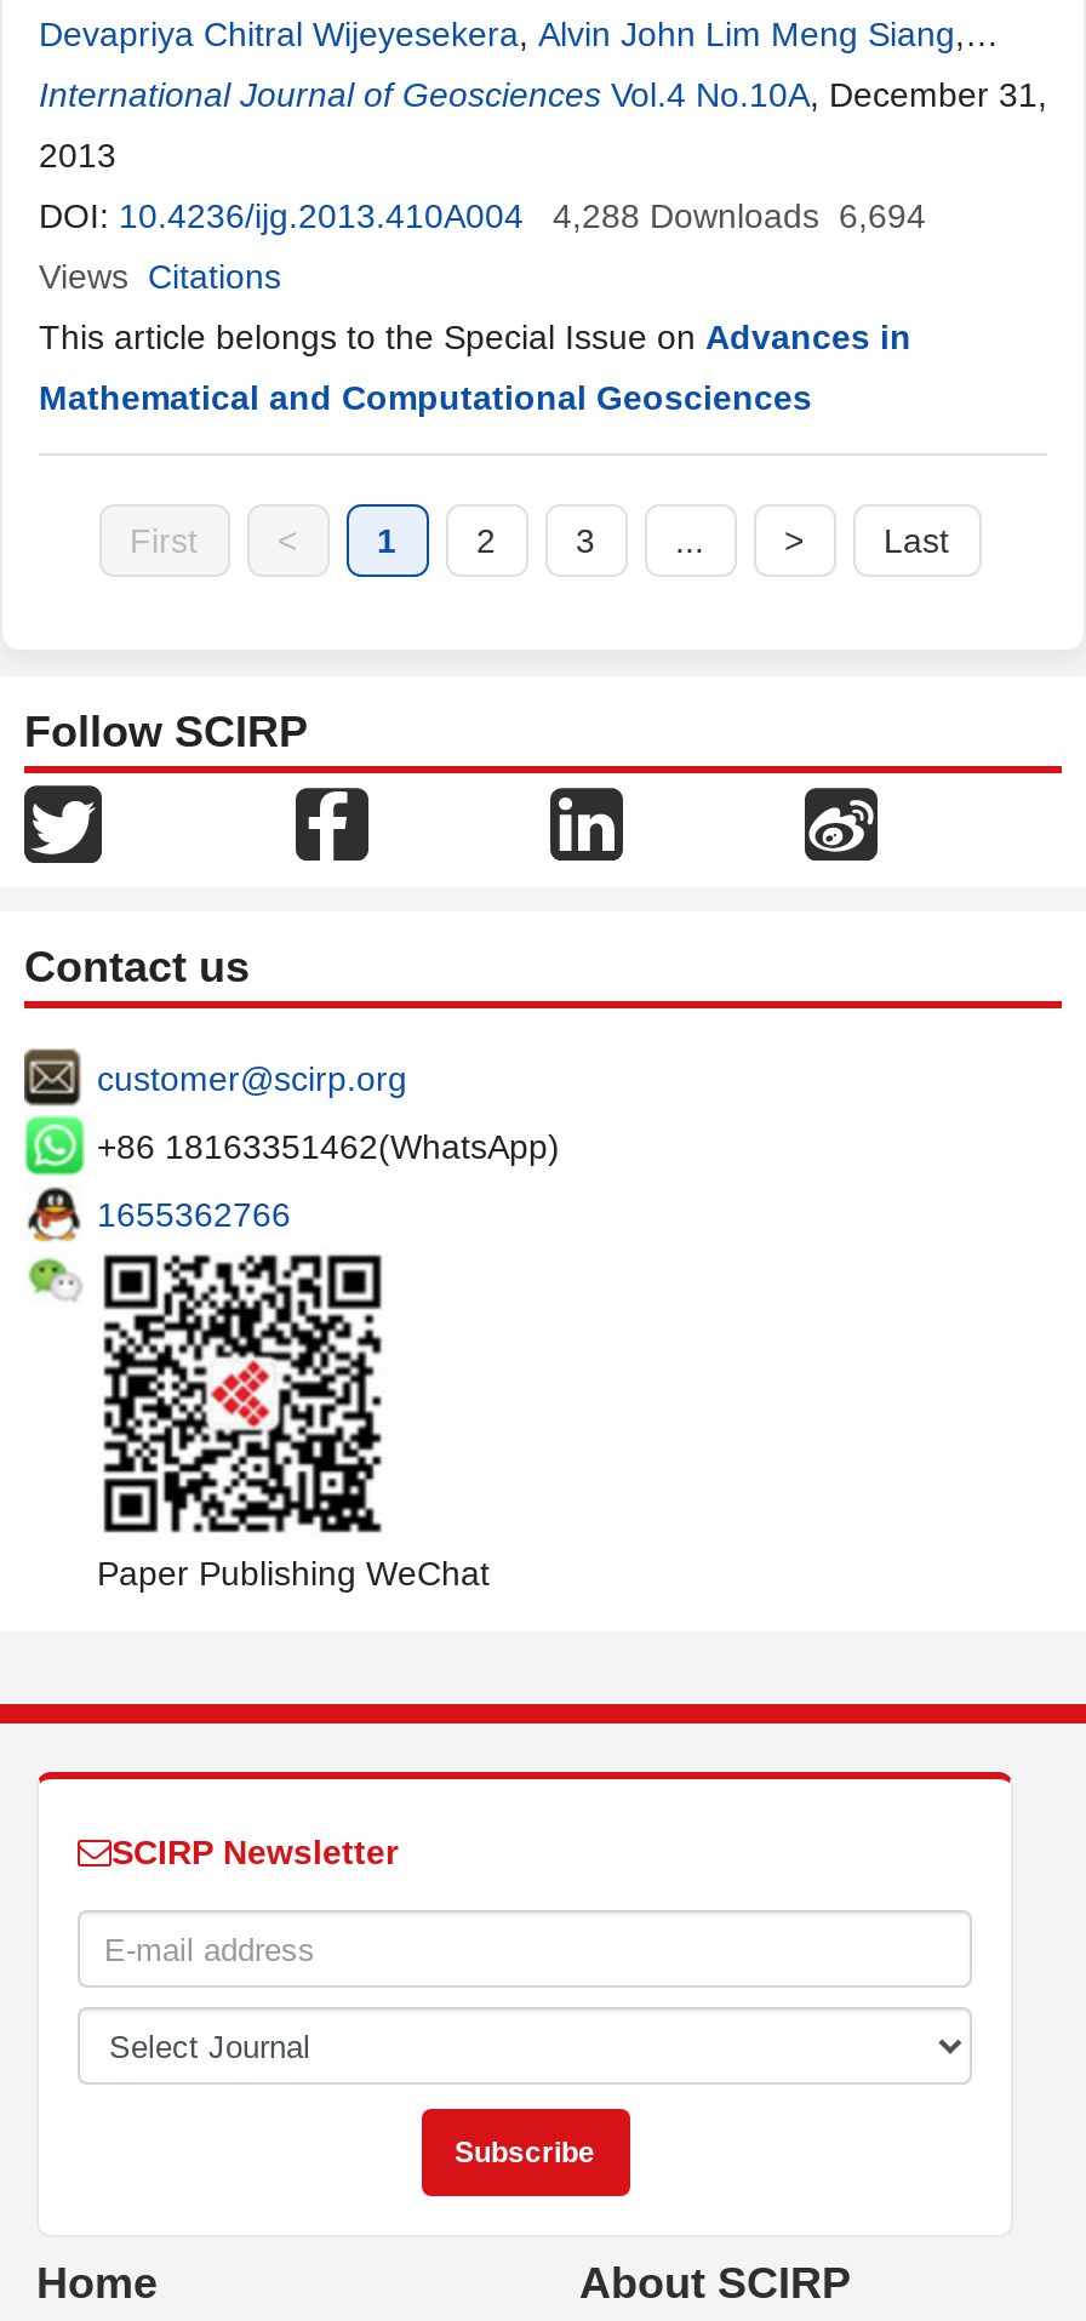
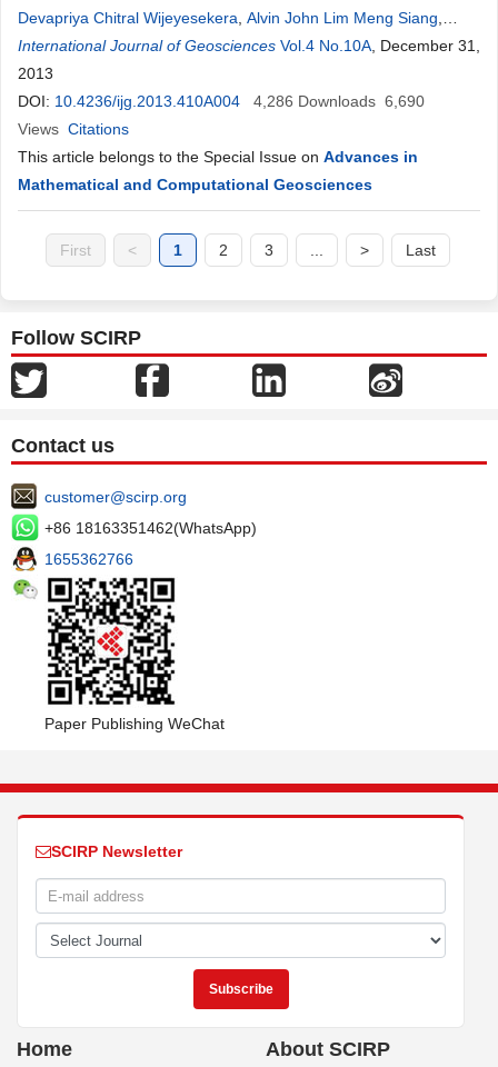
- DOI: 10.4236/ijg.2013.410A004 4,288 Downloads 6,694
+ DOI: 10.4236/ijg.2013.410A004 4,286 Downloads 6,690
